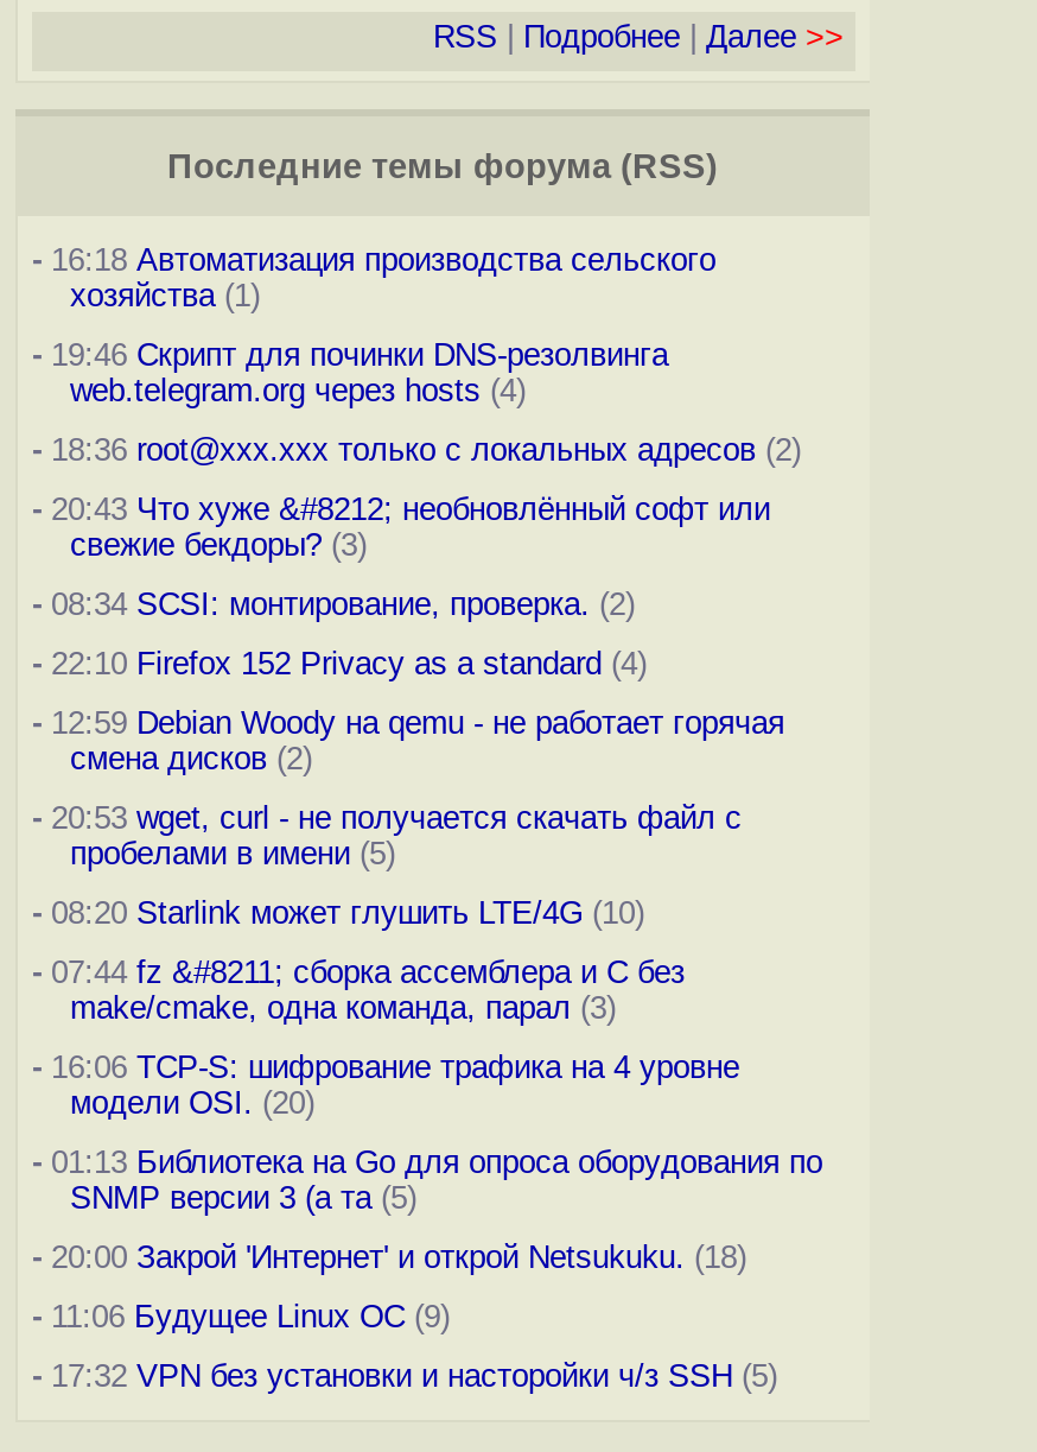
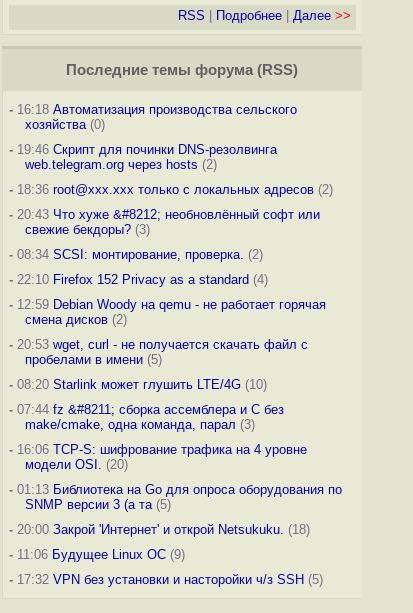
- хозяйства (1)
+ хозяйства (0)

- web.telegram.org через hosts (4)
+ web.telegram.org через hosts (2)
